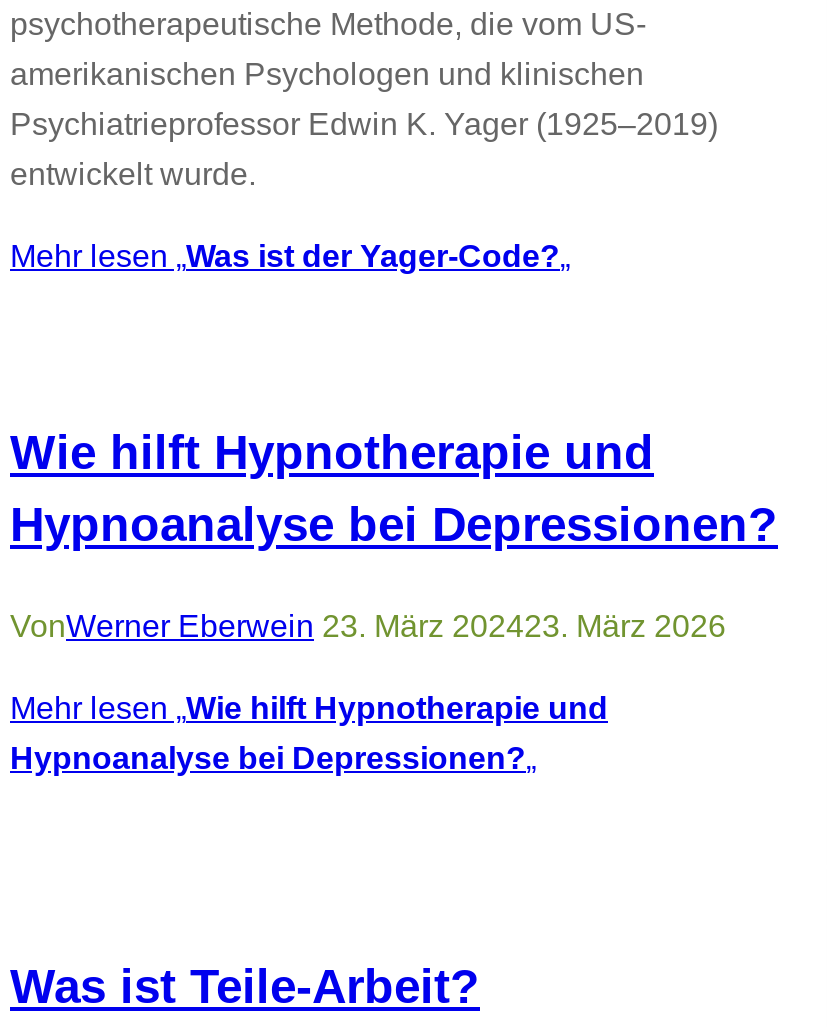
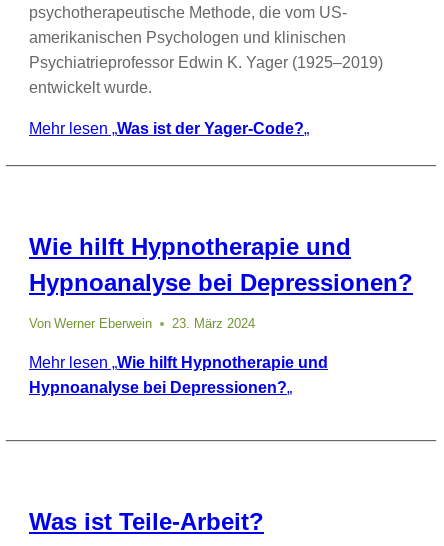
- VonWerner Eberwein 23. März 202423. März 2026
+ Von Werner Eberwein
+ 23. März 2024
